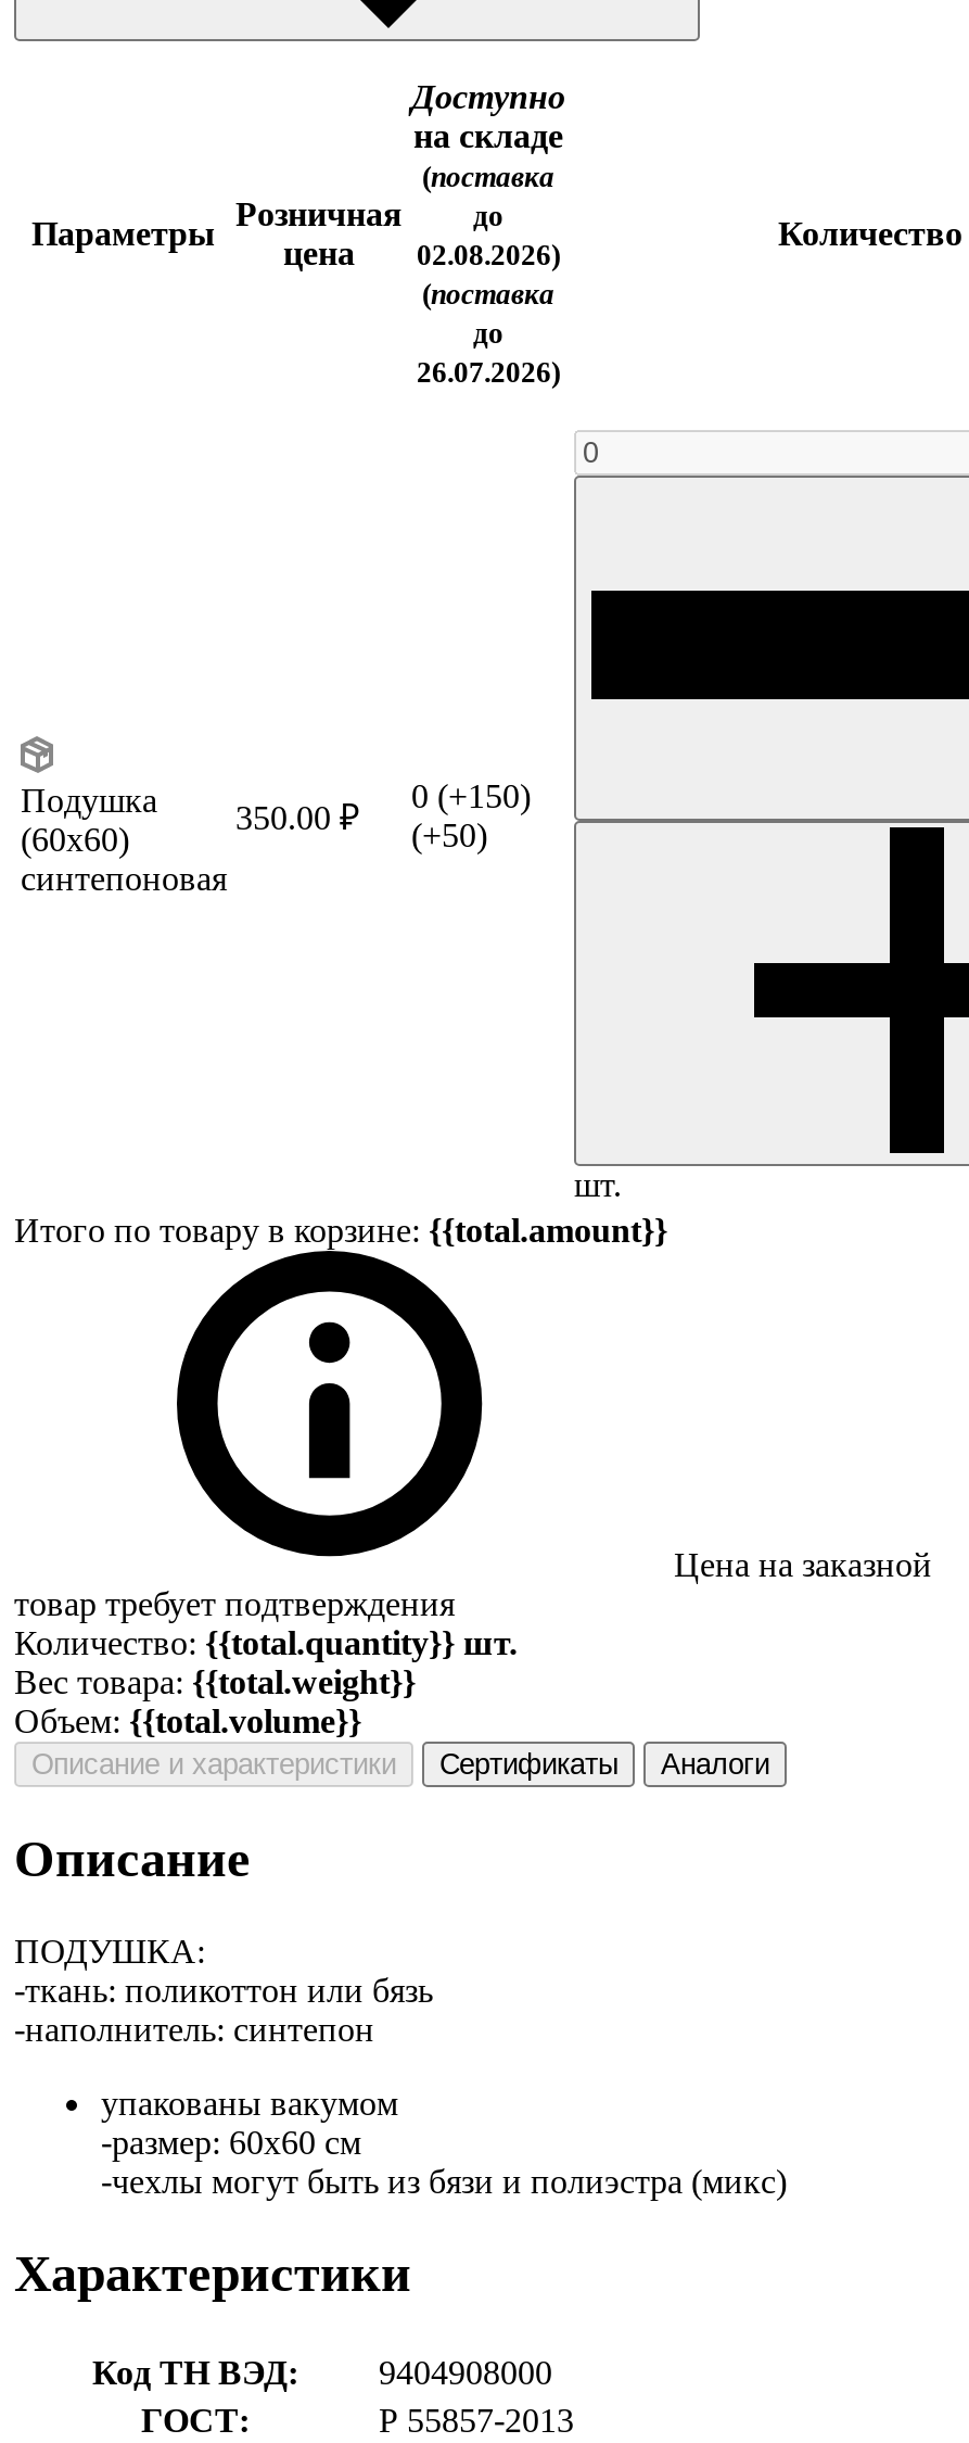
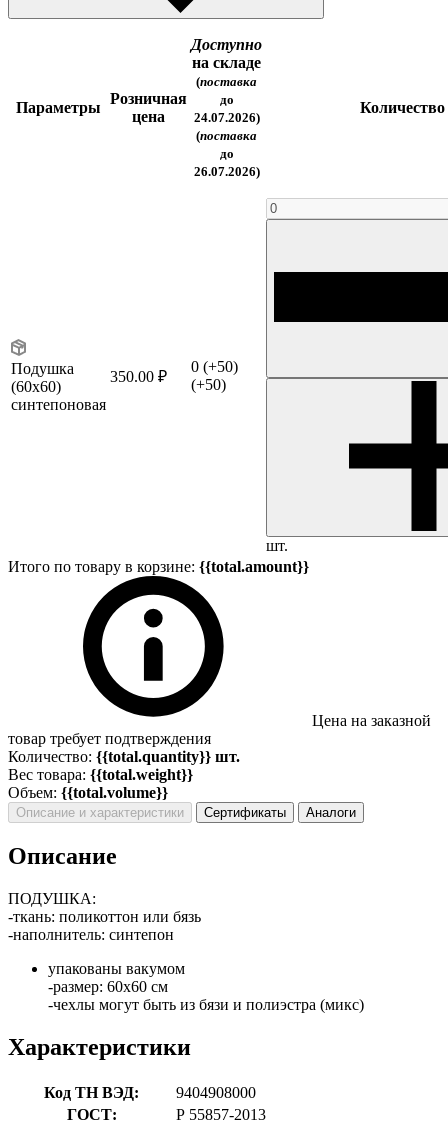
- цена 02.08.2026)
+ цена 24.07.2026)

- 0 (+150)
+ 0 (+50)
